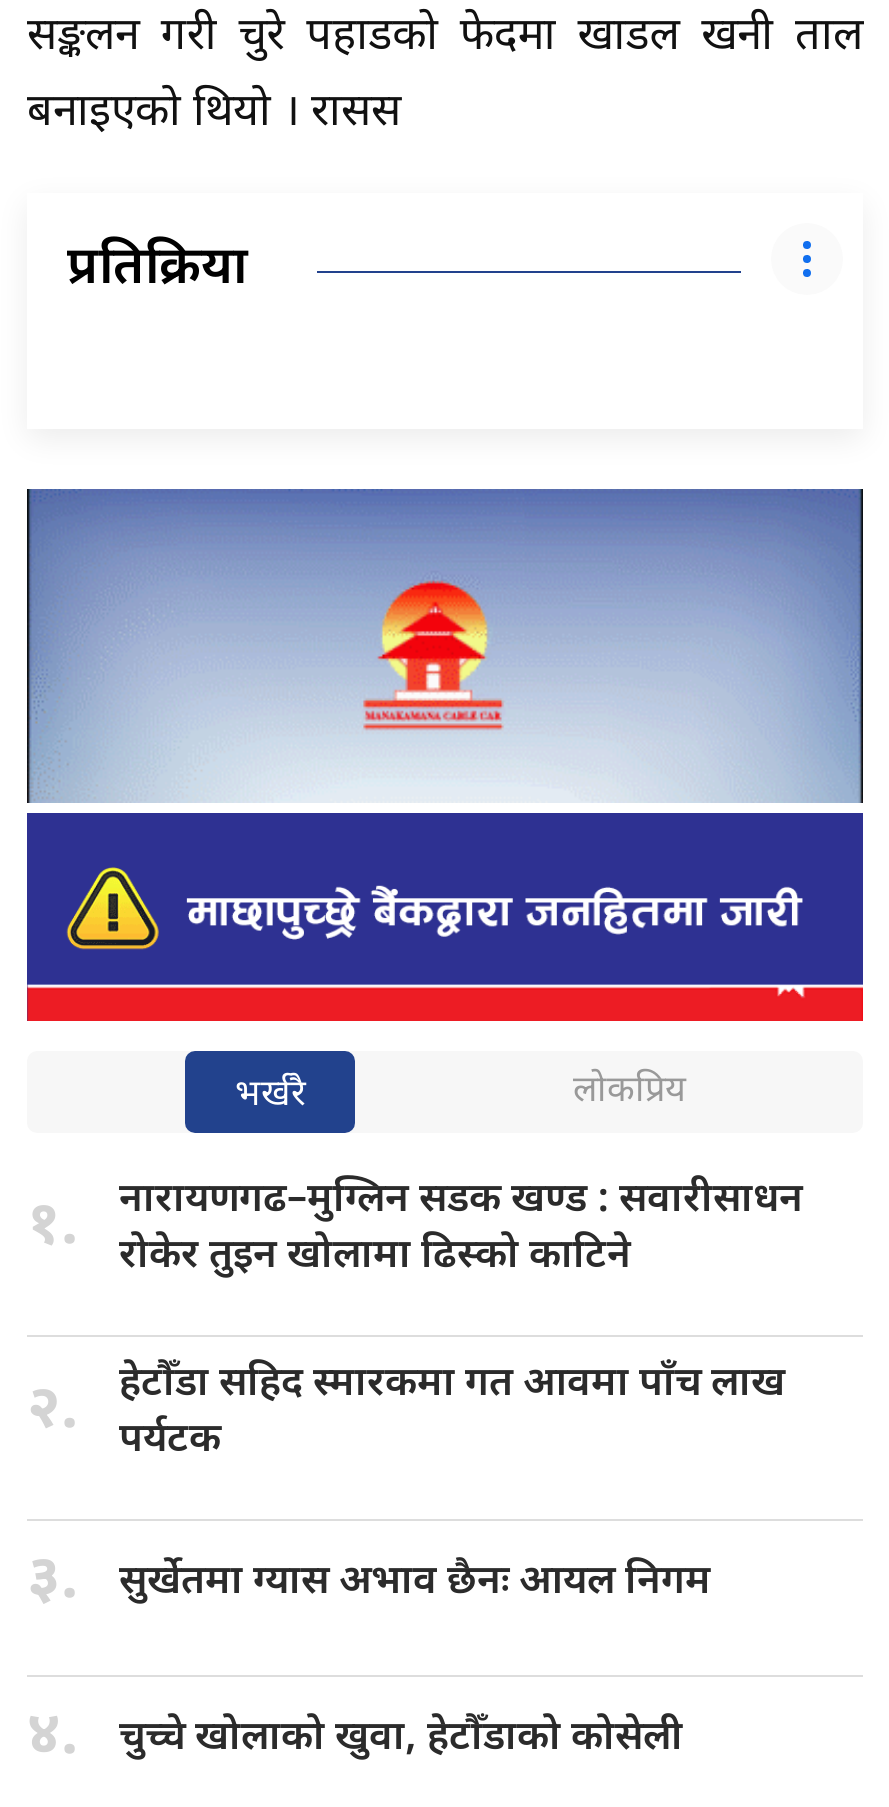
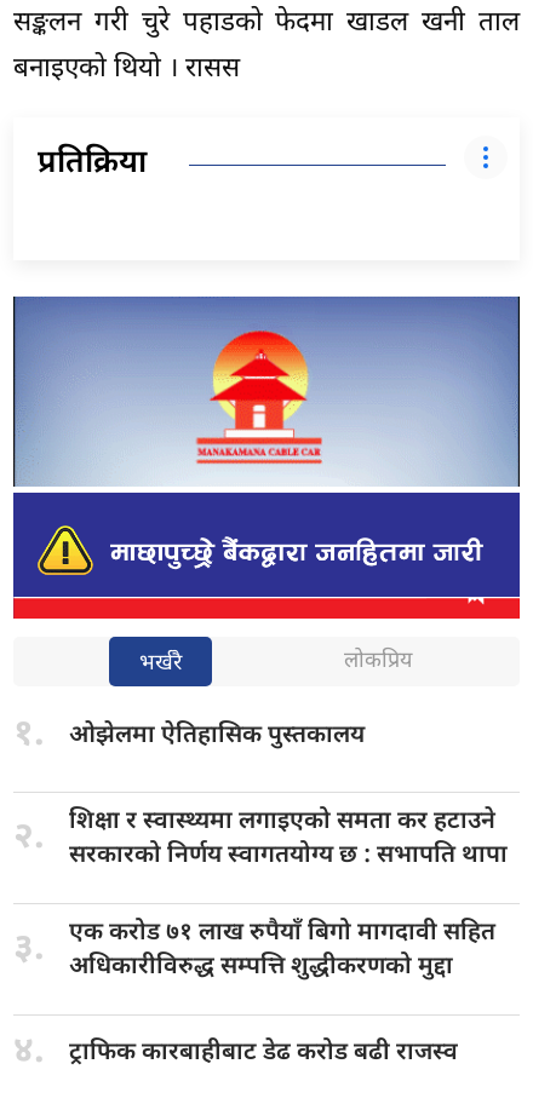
- [image]
+ [image]

- नारायणगढ–मुग्लिन सडक खण्ड : सवारीसाधन
- रोकेर तुइन खोलामा ढिस्को काटिने
+ ओझेलमा ऐतिहासिकपुस्तकालय

- हेटौँडा सहिद स्मारकमा गत आवमा पाँच लाख
- पर्यटक
+ शिक्षा र स्वास्थ्यमा लगाइएको समता कर हटाउने
+ सरकारको निर्णय स्वागतयोग्य छ : सभापति थापा

- सुर्खेतमा ग्यास अभाव छैनः आयल निगम
+ एक करोड ७१ लाख रुपैयाँ बिगो मागदावी सहित
+ अधिकारीविरुद्ध सम्पत्ति शुद्धीकरणको मुद्दा

- चुच्चे खोलाको खुवा, हेटौँडाको कोसेली
+ ट्राफिक कारबाहीबाट डेढ करोड बढी राजस्व
